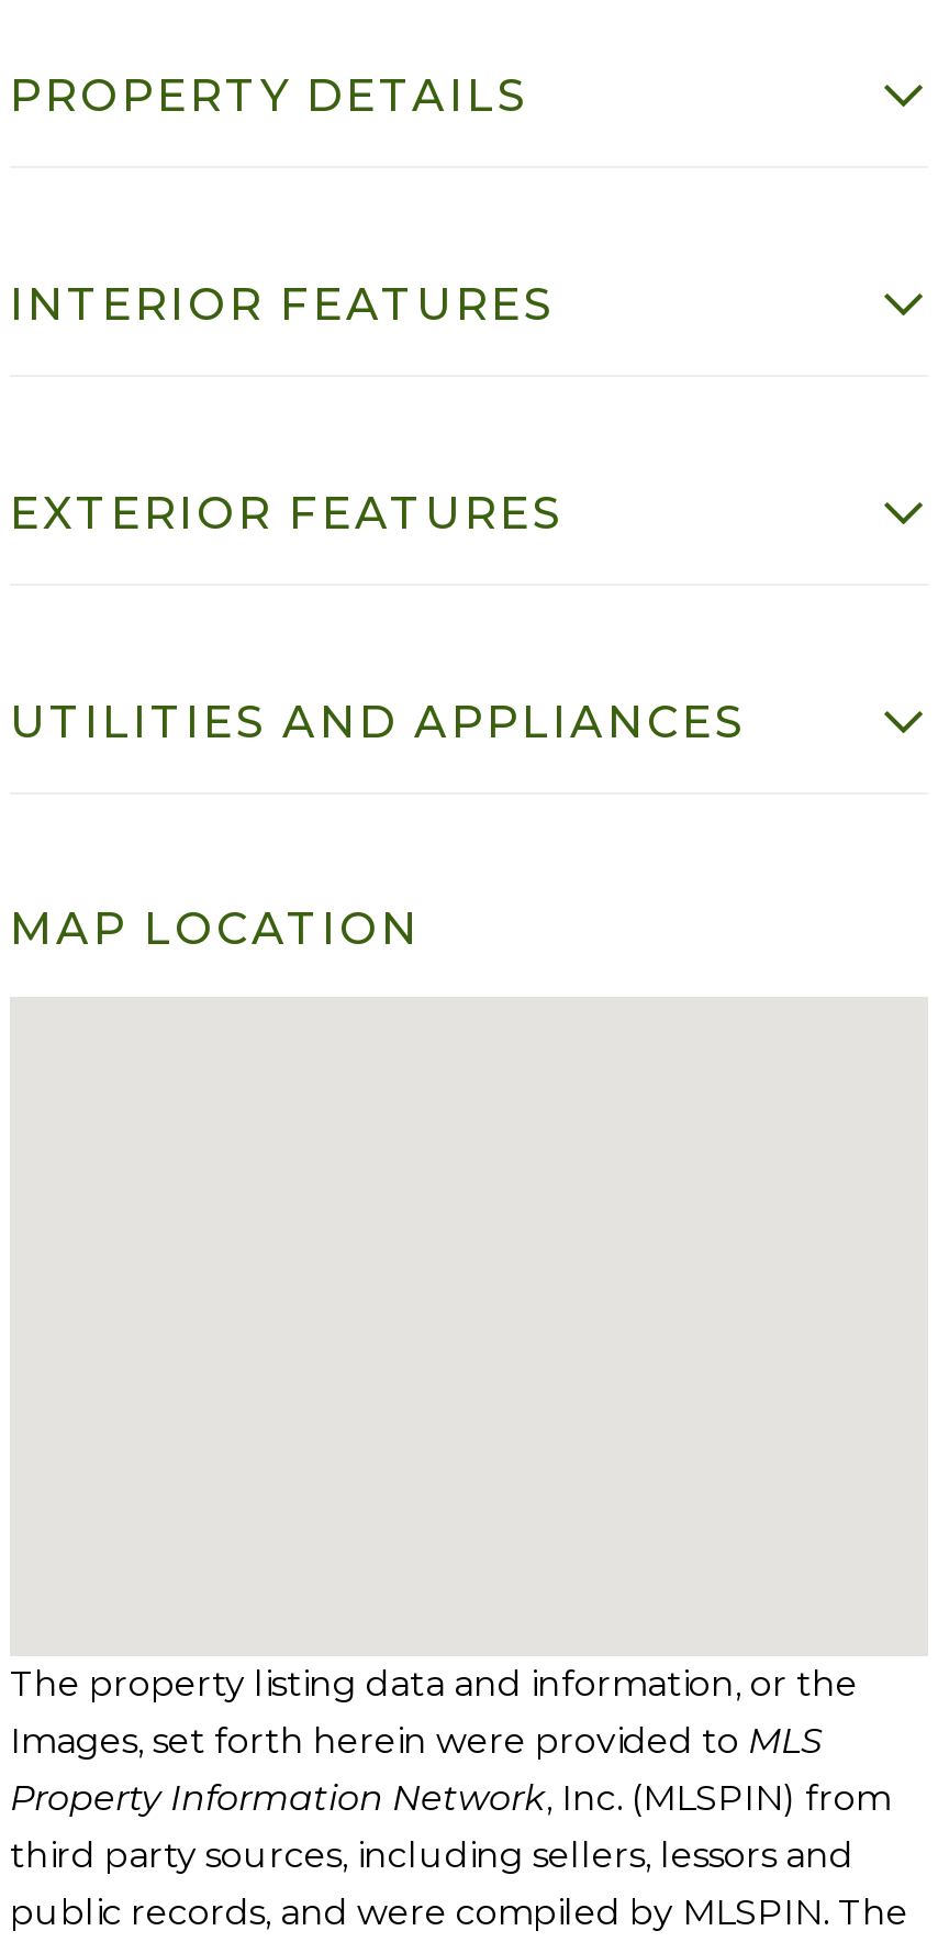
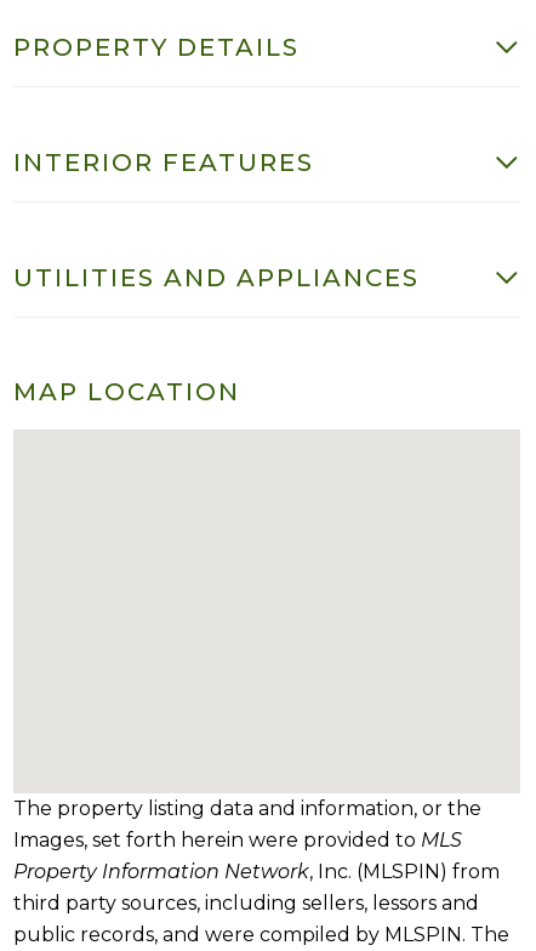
- EXTERIOR FEATURES
